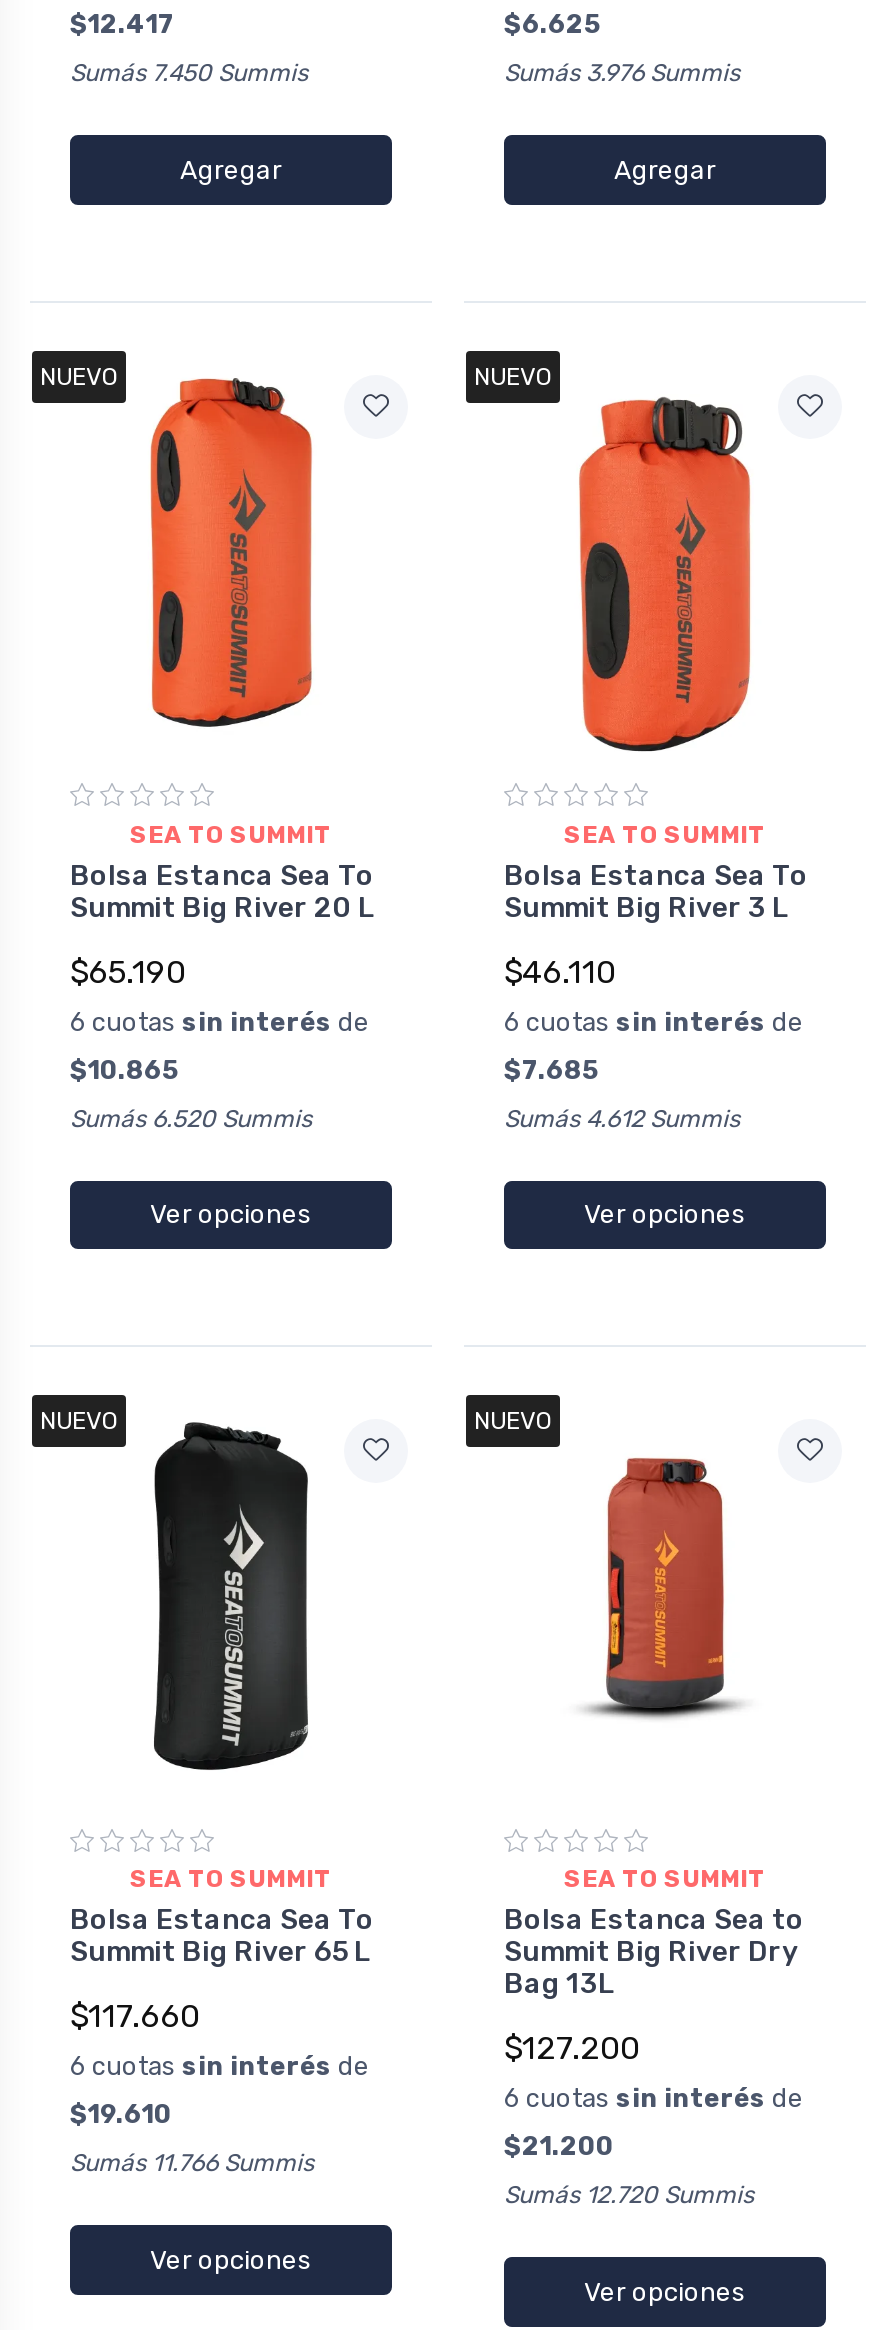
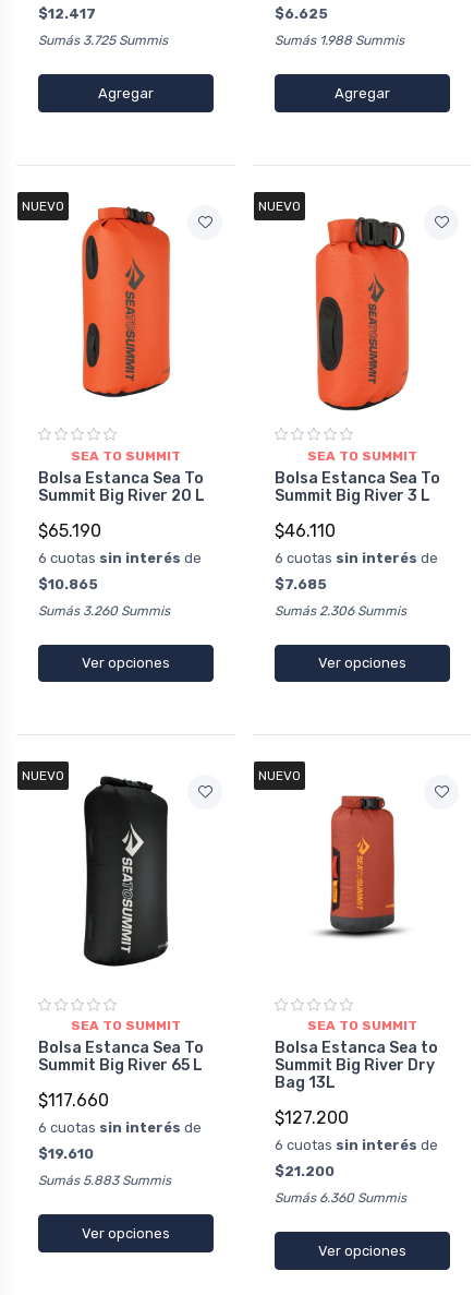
- Sumás 7.450 Summis
+ Sumás 3.725 Summis

- Sumás 3.976 Summis
+ Sumás 1.988 Summis

- Sumás 6.520 Summis
+ Sumás 3.260 Summis

- Sumás 4.612 Summis
+ Sumás 2.306 Summis

- Sumás 11.766 Summis
+ Sumás 5.883 Summis

- Sumás 12.720 Summis
+ Sumás 6.360 Summis
